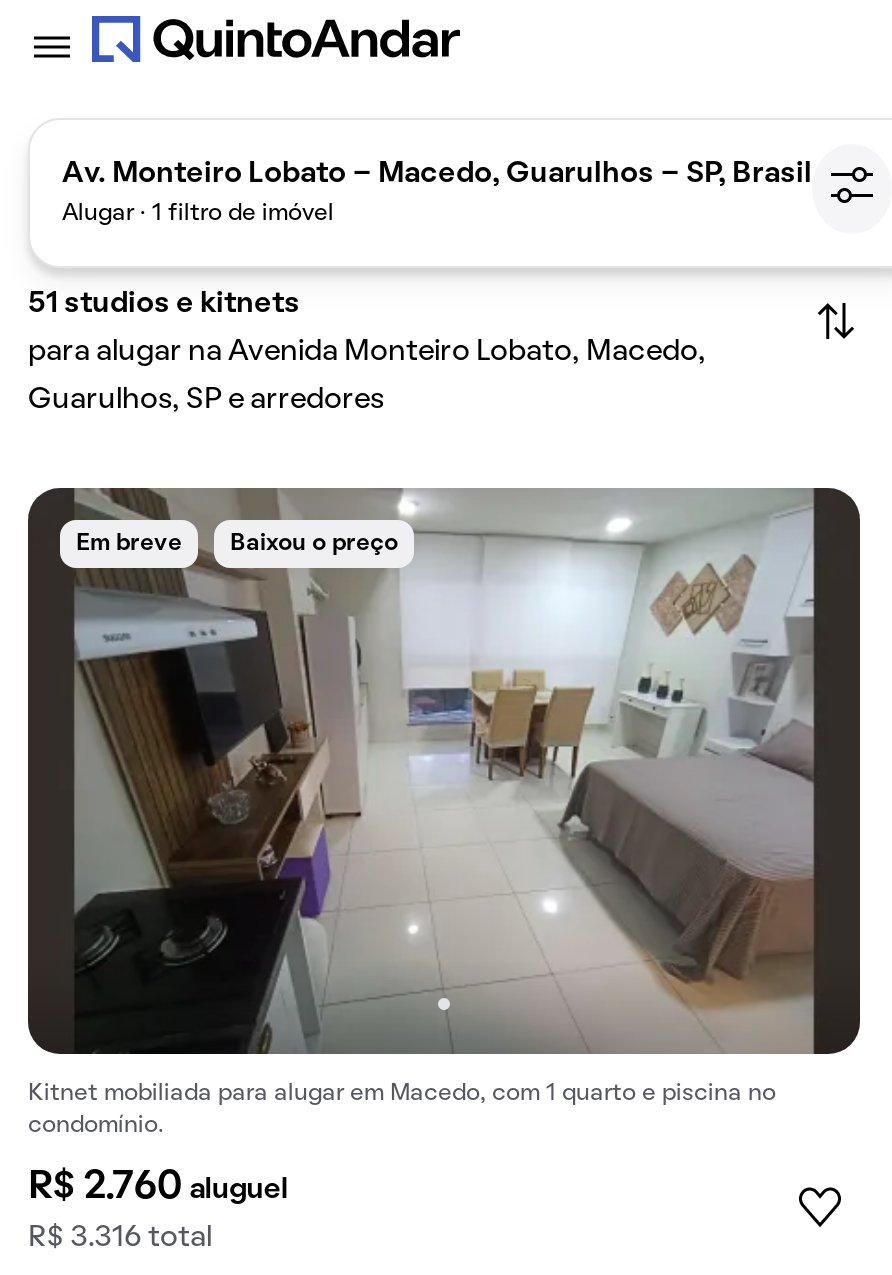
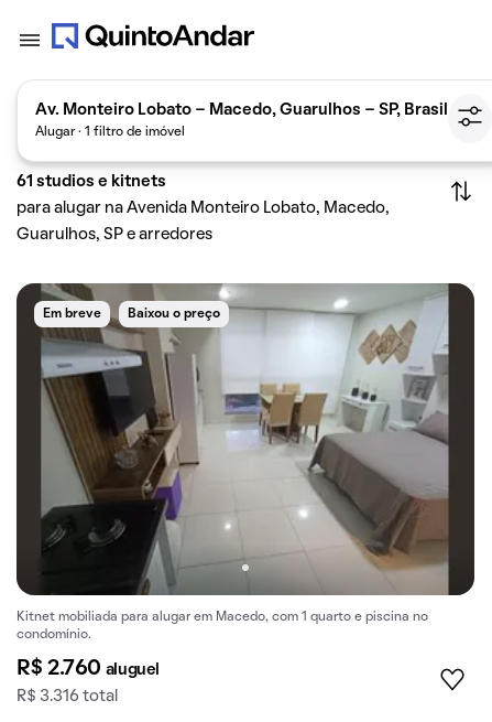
- 51 studios e kitnets
+ 61 studios e kitnets
